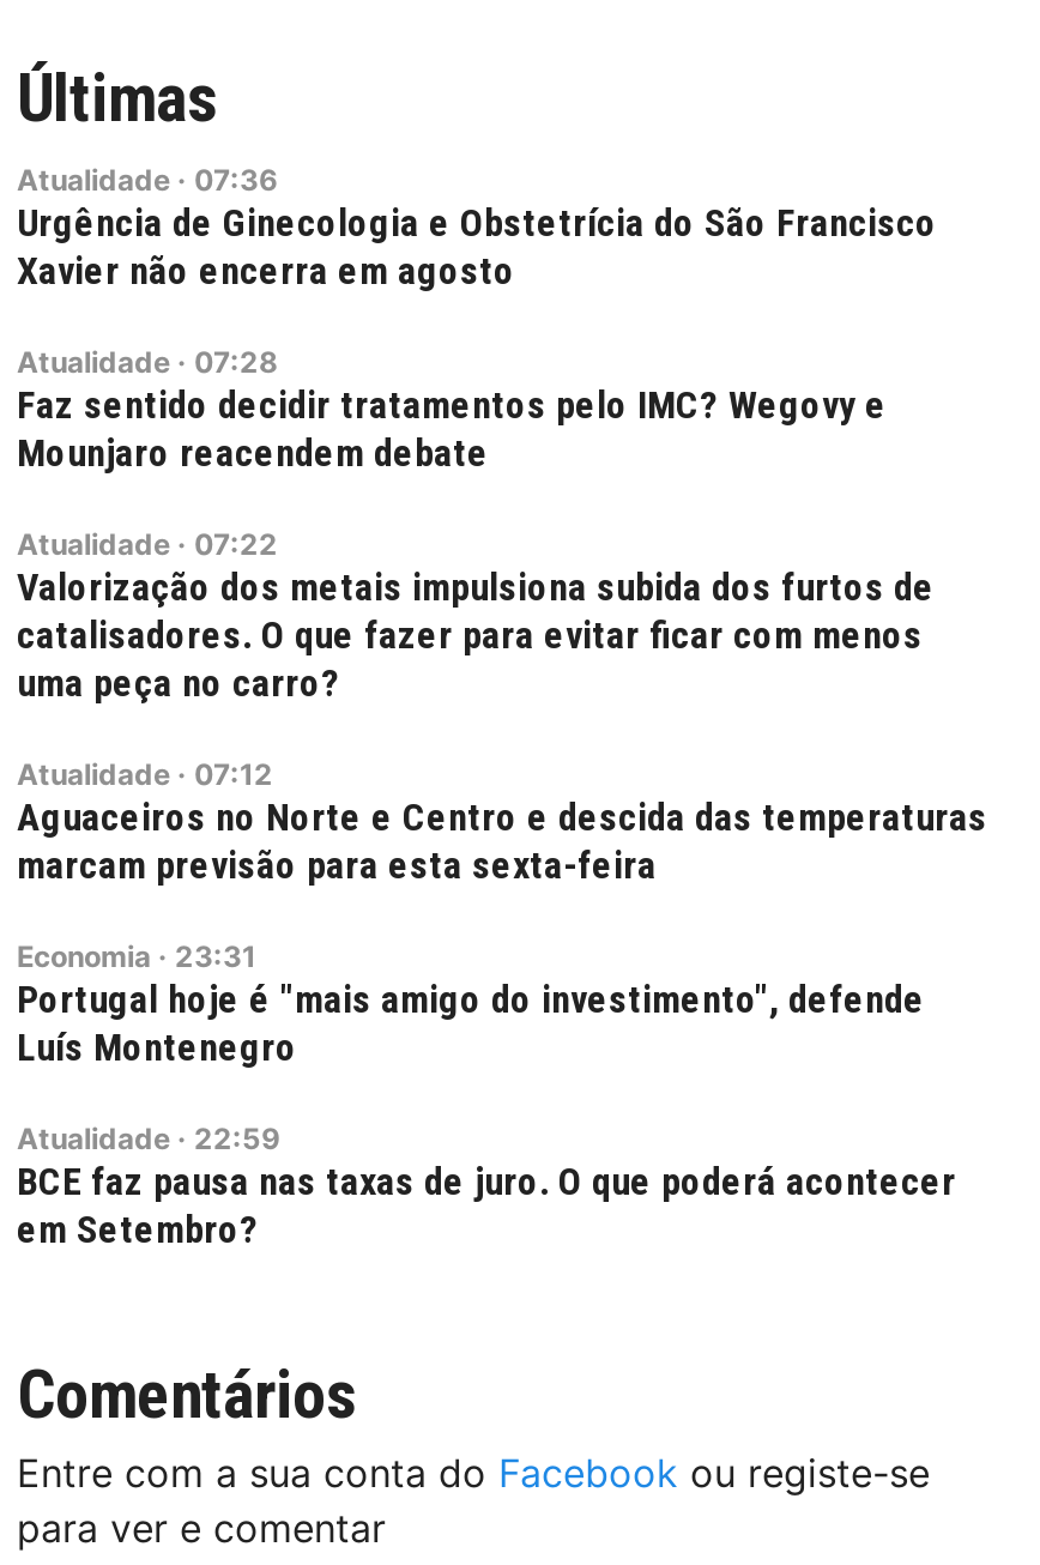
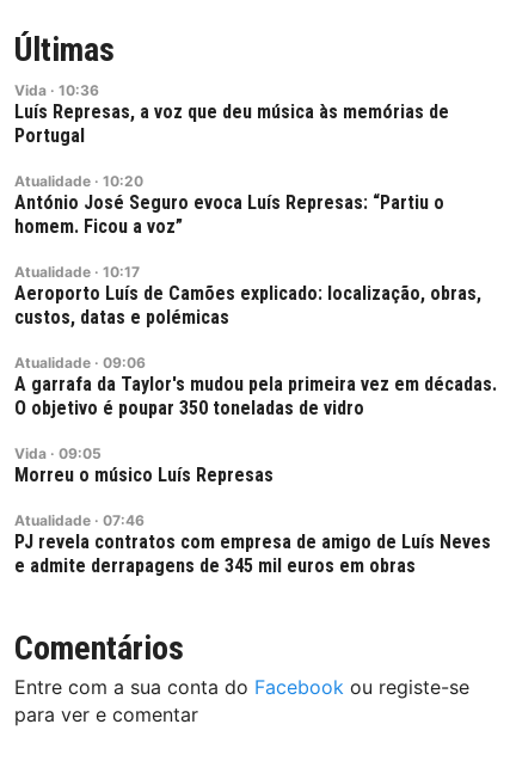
- Atualidade · 07:36
- Urgência de Ginecologia e Obstetrícia do São Francisco
- Xavier não encerra em agosto
+ Vida · 10:36
+ Luís Represas, a voz que deu música às memórias de
+ Portugal

- Atualidade · 07:28
- Faz sentido decidir tratamentos pelo IMC? Wegovy e
- Mounjaro reacendem debate
+ Atualidade · 10:20
+ António José Seguro evoca Luís Represas: “Partiu o
+ homem. Ficou a voz”

- Atualidade · 07:22
- Valorização dos metais impulsiona subida dos furtos de
- catalisadores. O que fazer para evitar ficar com menos
- uma peça no carro?
+ Atualidade · 10:17
+ Aeroporto Luís de Camões explicado: localização, obras,
+ custos, datas e polémicas

- Atualidade · 07:12
- Aguaceiros no Norte e Centro e descida das temperaturas
- marcam previsão para esta sexta-feira
+ Atualidade · 09:06
+ A garrafa da Taylor's mudou pela primeira vez em décadas.
+ O objetivo é poupar 350 toneladas de vidro

- Economia · 23:31
- Portugal hoje é "mais amigo do investimento", defende
- Luís Montenegro
+ Vida · 09:05
+ Morreu o músico Luís Represas

- Atualidade · 22:59
- BCE faz pausa nas taxas de juro. O que poderá acontecer
- em Setembro?
+ Atualidade · 07:46
+ PJ revela contratos com empresa de amigo de Luís Neves
+ e admite derrapagens de 345 mil euros em obras
